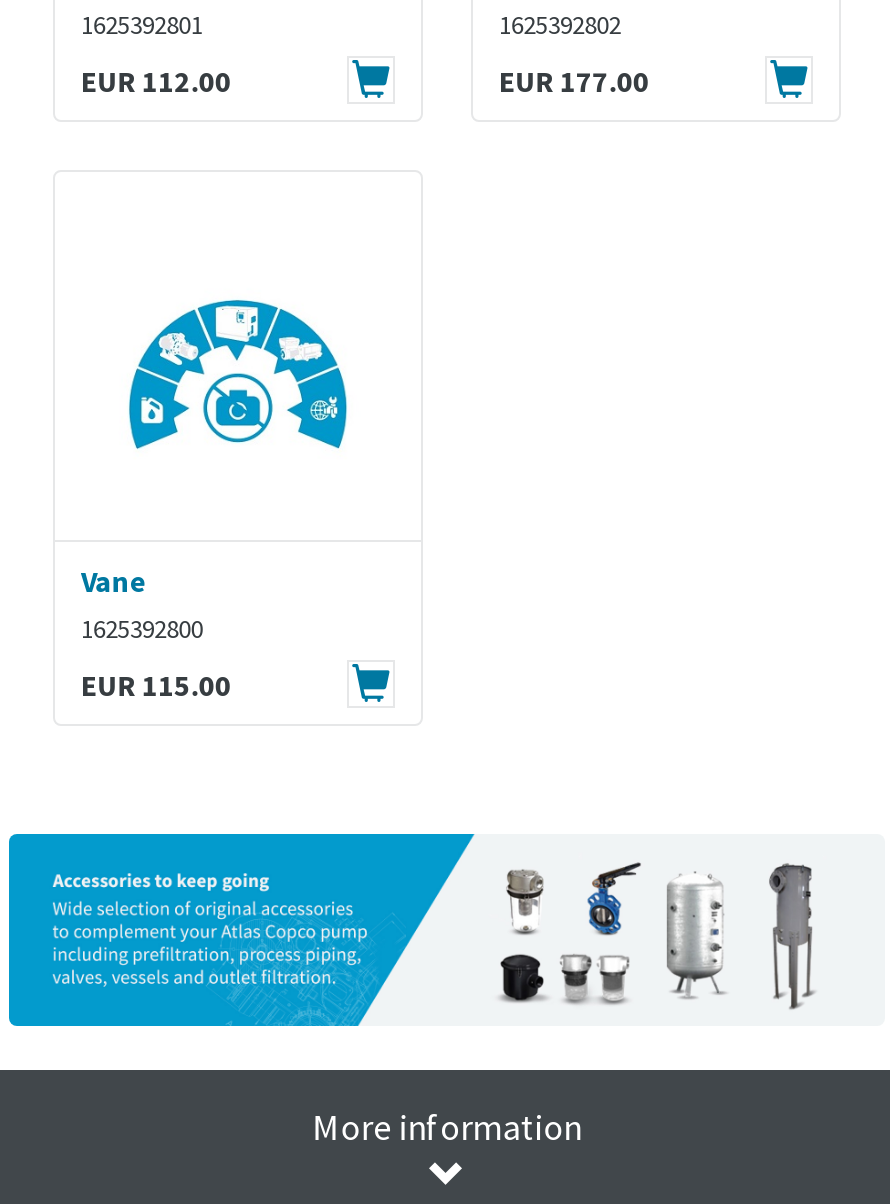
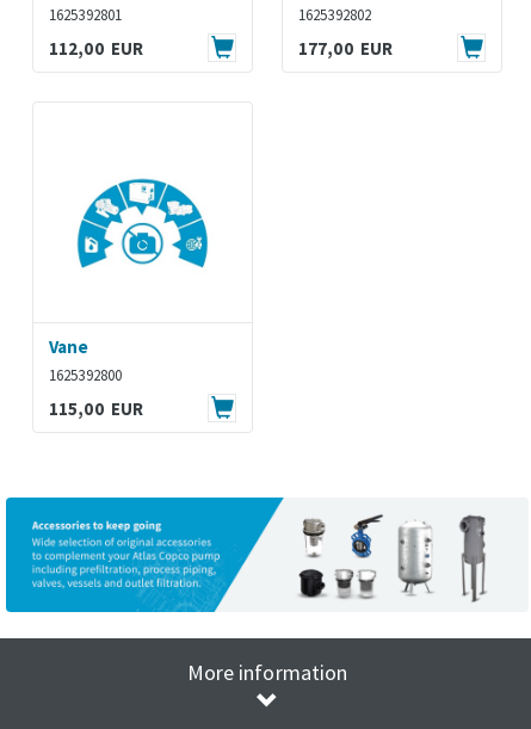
- EUR 112.00
+ 112,00 EUR

- EUR 177.00
+ 177,00 EUR

- EUR 115.00
+ 115,00 EUR
